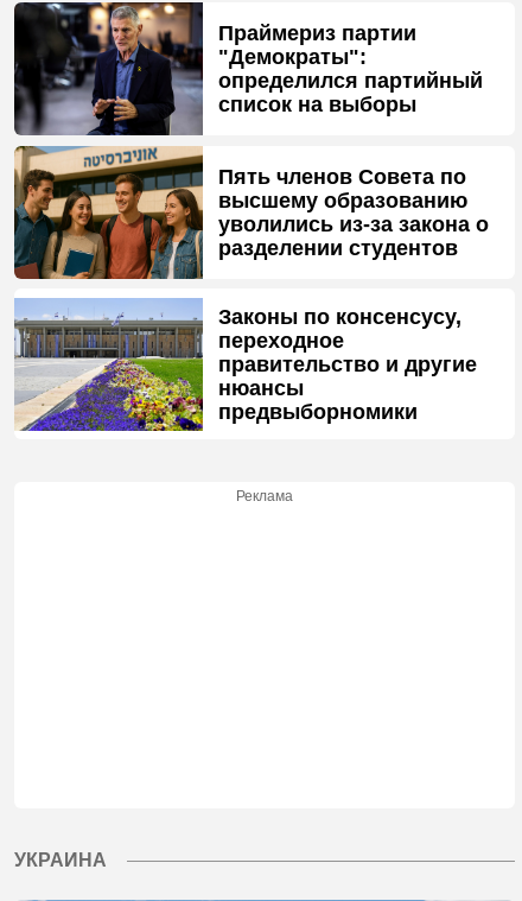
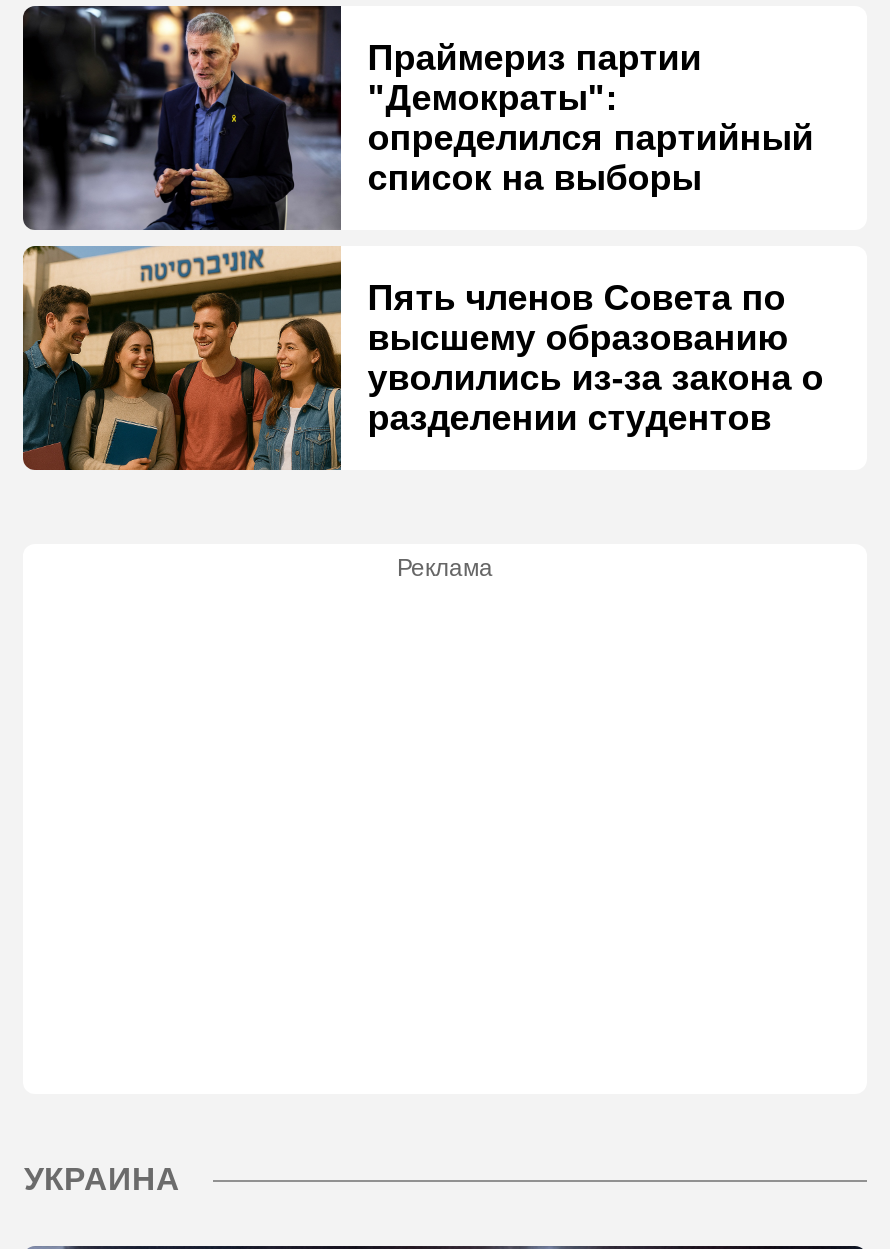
- [image]
- Законы по консенсусу,
- переходное
- правительство и другие
- нюансы
- предвыборномики
